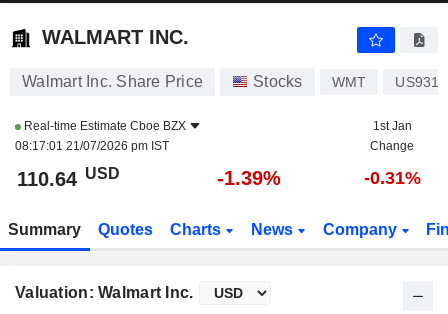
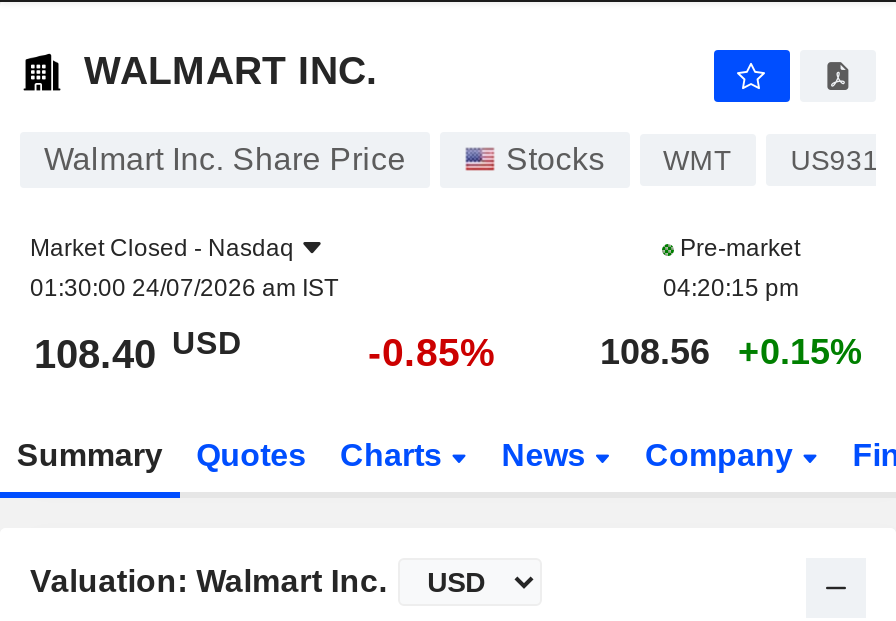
- Real-time Estimate Cboe BZX
- 08:17:01 21/07/2026 pm IST
+ Market Closed - Nasdaq
+ 01:30:00 24/07/2026 am IST

- 1st Jan
- Change
+ Pre-market
+ 04:20:15 pm

- 110.64 USD
- -1.39%
- -0.31%
+ 108.40 USD
+ -0.85%
+ 108.56
+ +0.15%
